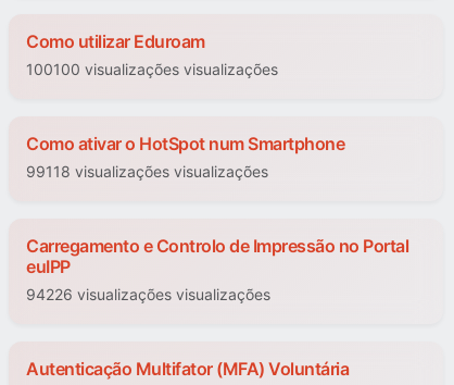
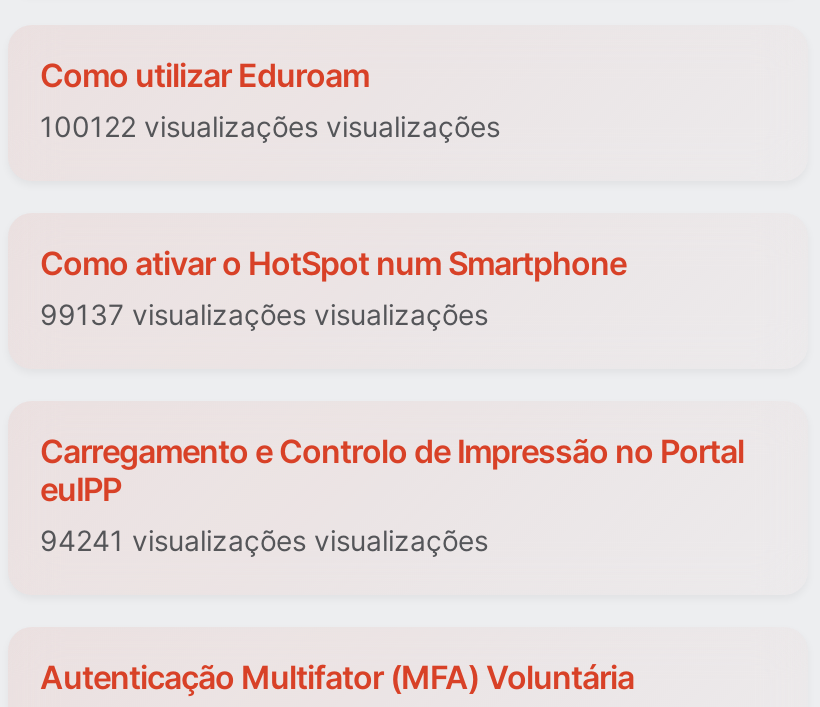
- 100100 visualizações visualizações
+ 100122 visualizações visualizações

- 99118 visualizações visualizações
+ 99137 visualizações visualizações

- 94226 visualizações visualizações
+ 94241 visualizações visualizações
